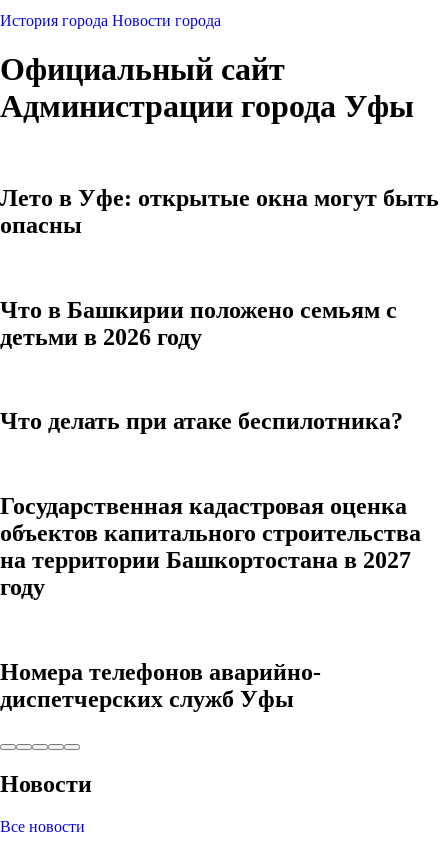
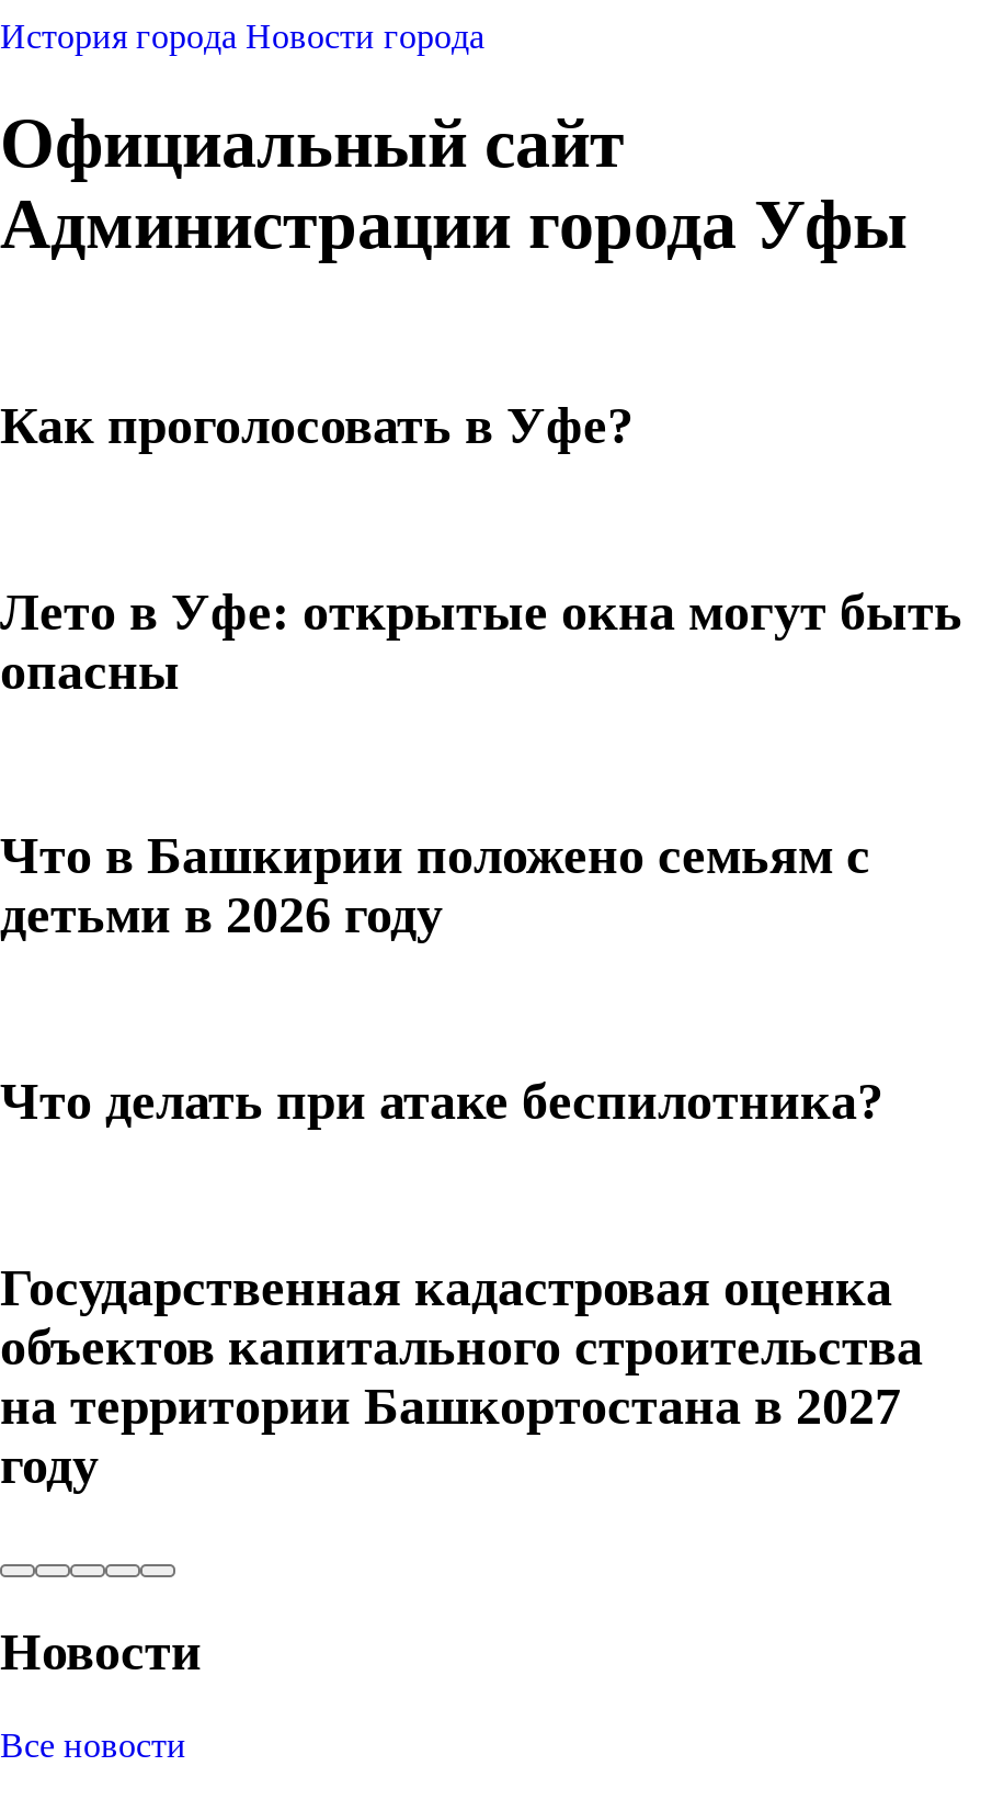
+ Как проголосовать в Уфе?

moved down: Лето в Уфе: открытые окна могут быть | опасны | Что в Башкирии положено семьям с | ... | на территории Башкортостана в 2027 | году

- Номера телефонов аварийно-
- диспетчерских служб Уфы
